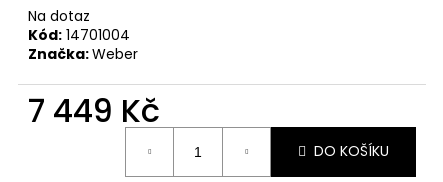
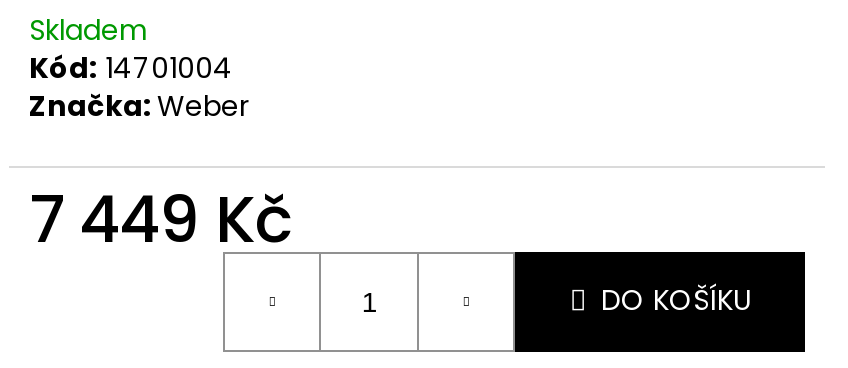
- Na dotaz
+ Skladem
